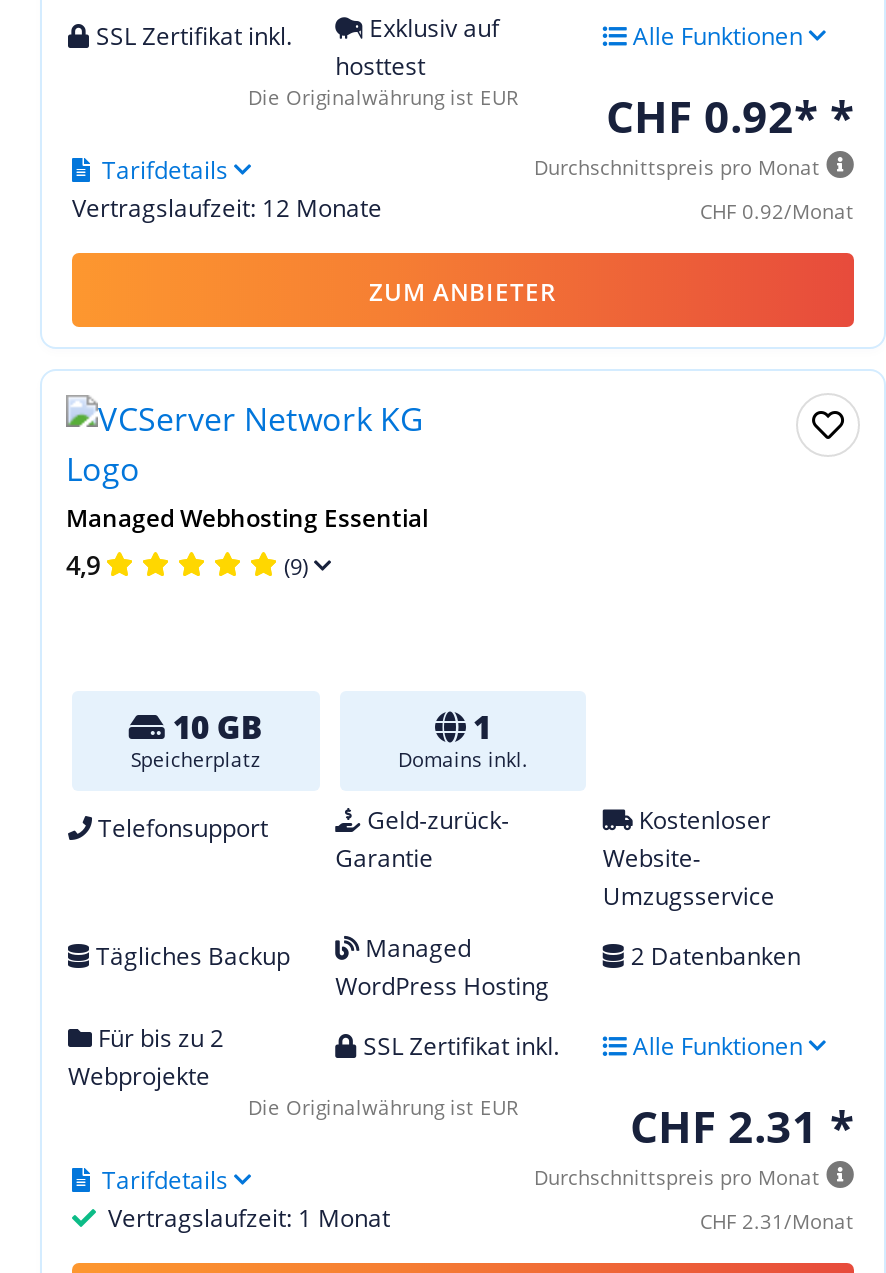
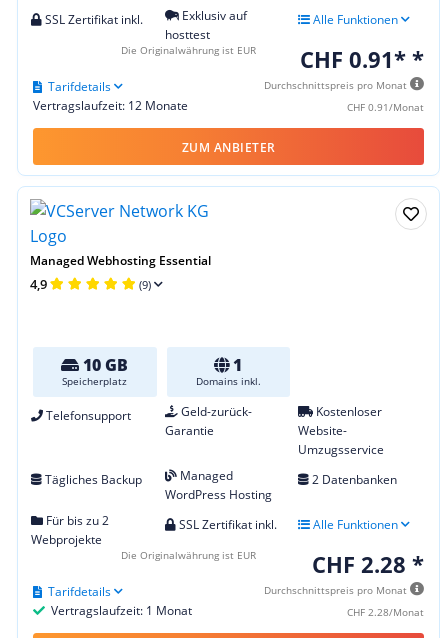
- CHF 0.92* *
+ CHF 0.91* *

- CHF 0.92/Monat
+ CHF 0.91/Monat

- CHF 2.31 *
+ CHF 2.28 *

- CHF 2.31/Monat
+ CHF 2.28/Monat
